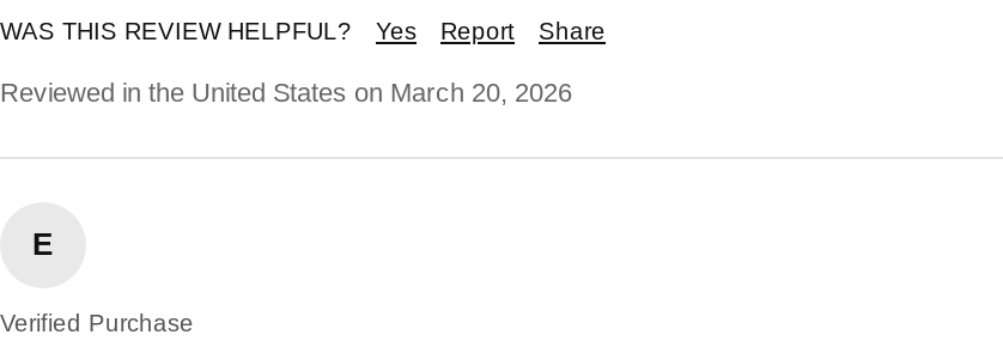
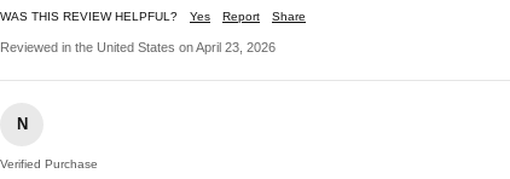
- Reviewed in the United States on March 20, 2026
+ Reviewed in the United States on April 23, 2026

- E
+ N
